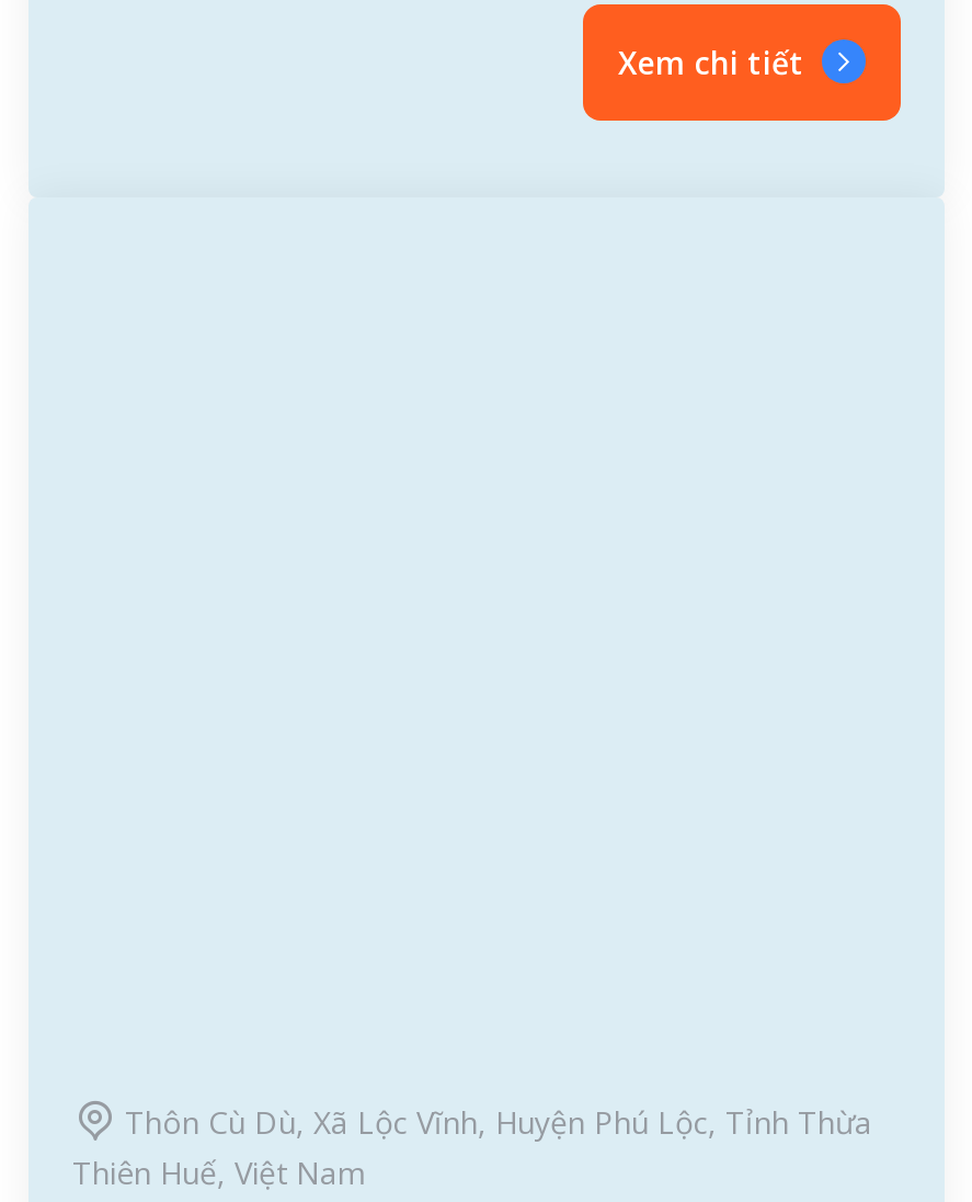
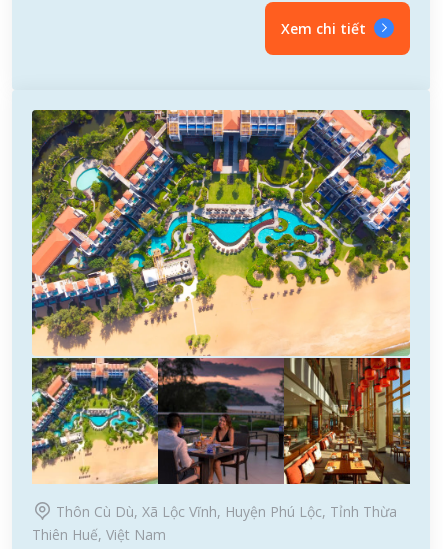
+ [image]
